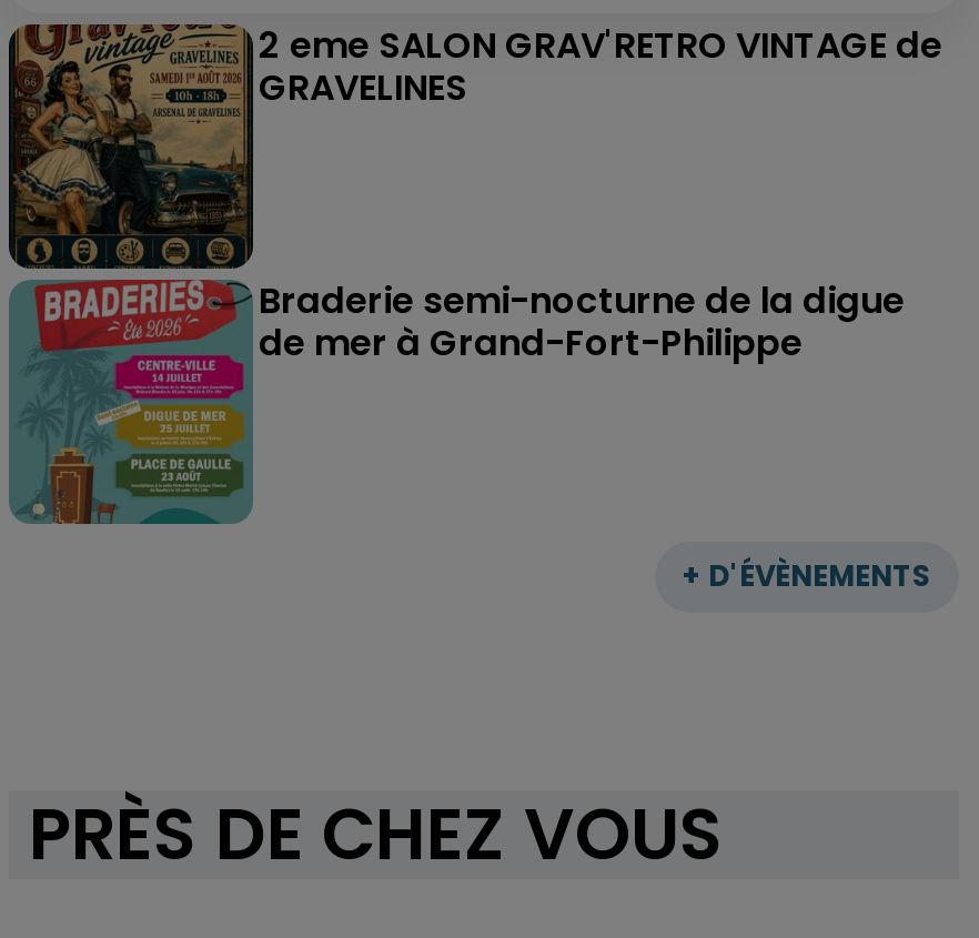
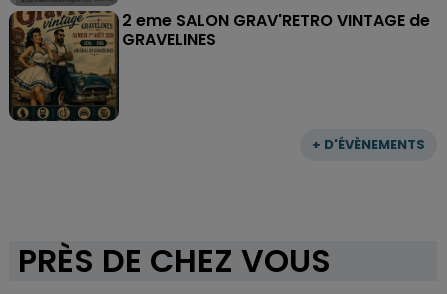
- [image]
- Braderie semi-nocturne de la digue
- de mer à Grand-Fort-Philippe
